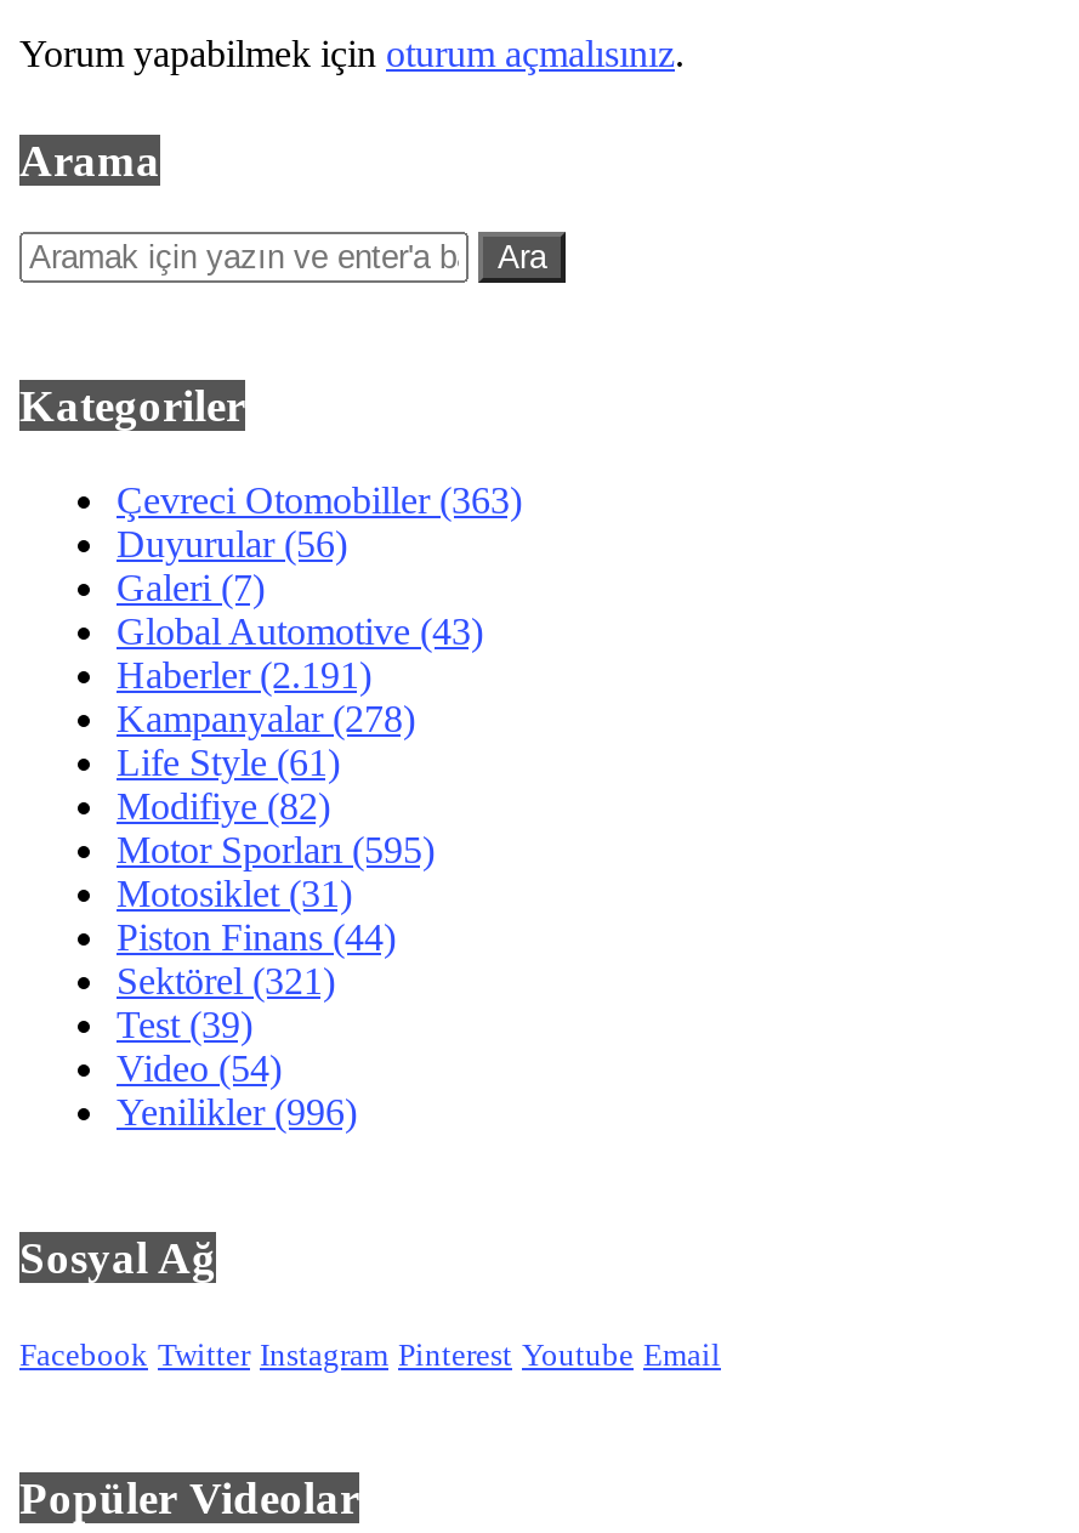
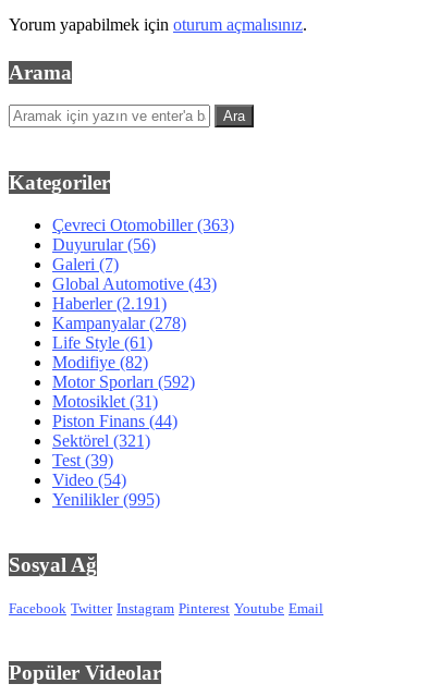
- Motor Sporları (595)
+ Motor Sporları (592)

- Yenilikler(996)
+ Yenilikler(995)
